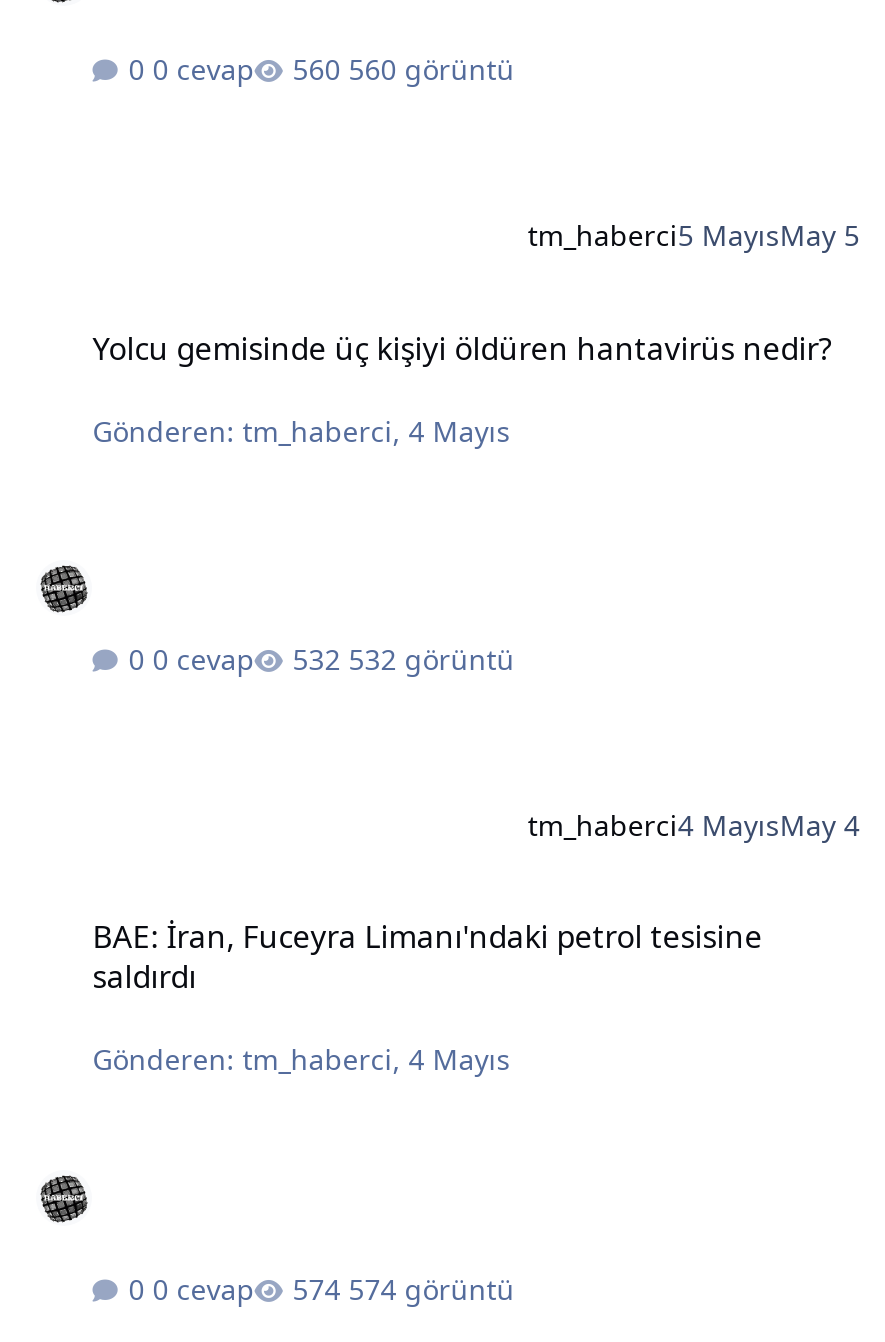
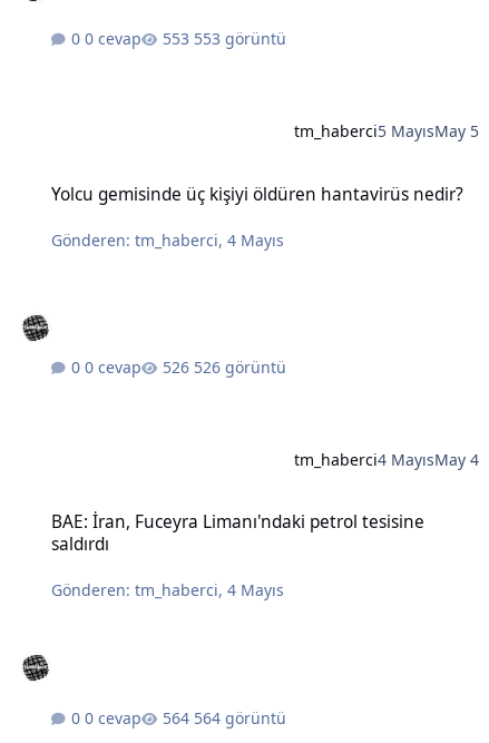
- 560 görüntü
+ 553 görüntü

- 532 görüntü
+ 526 görüntü

- 574 görüntü
+ 564 görüntü
